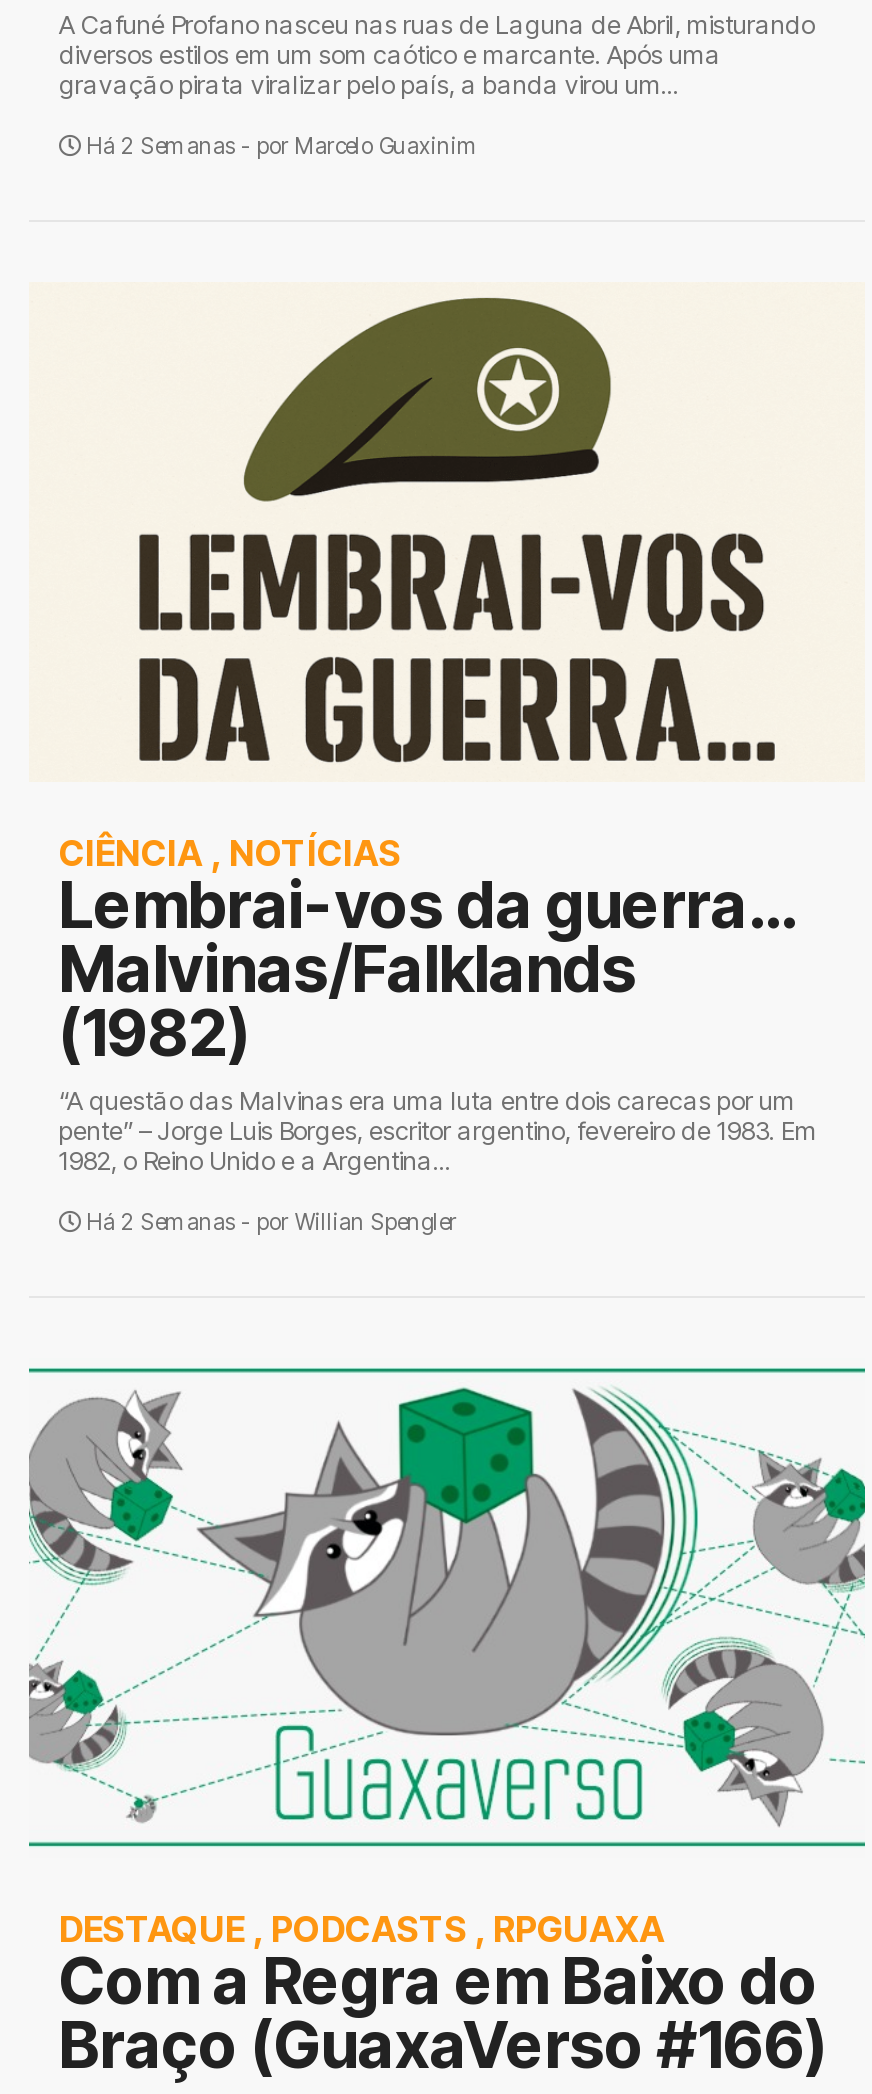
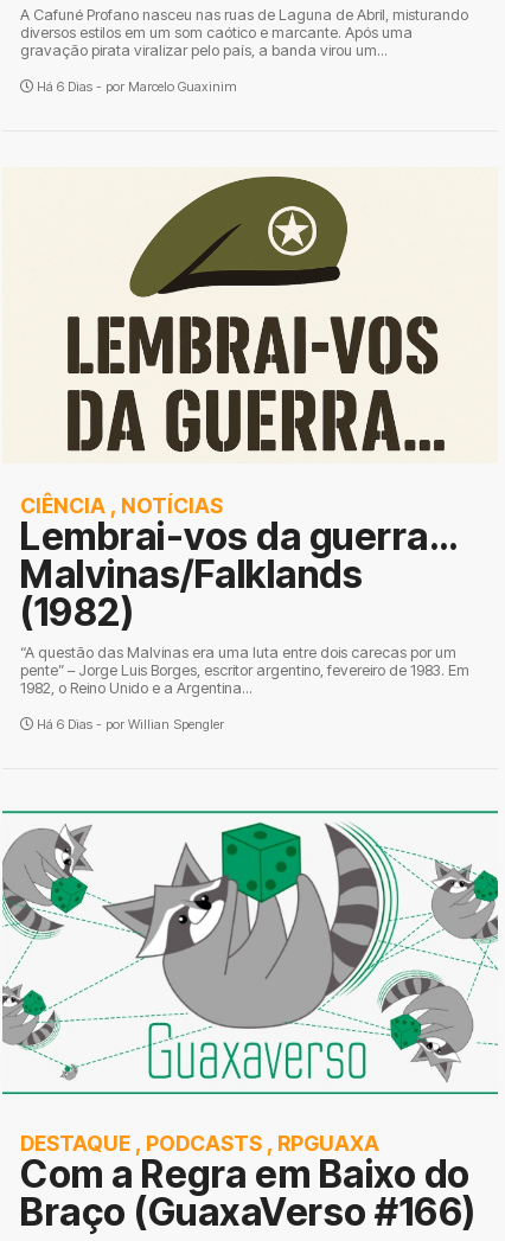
- Há 2 Semanas - por Marcelo Guaxinim
+ Há 6 Dias - por Marcelo Guaxinim

- Há 2 Semanas - por Willian Spengler
+ Há 6 Dias - por Willian Spengler
